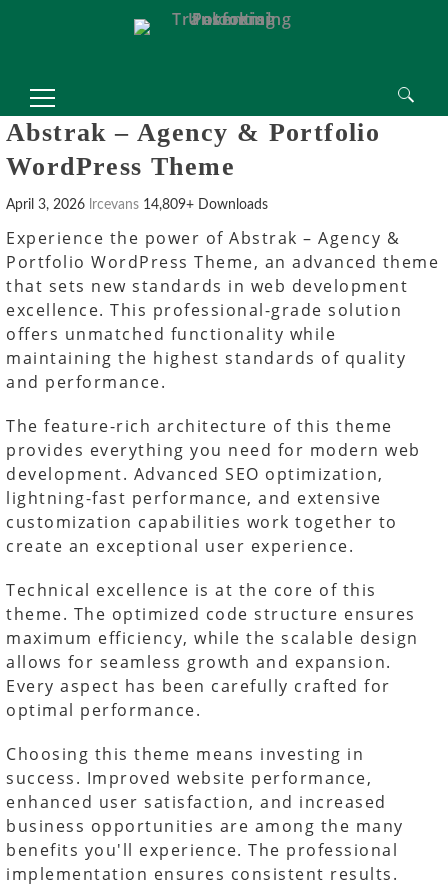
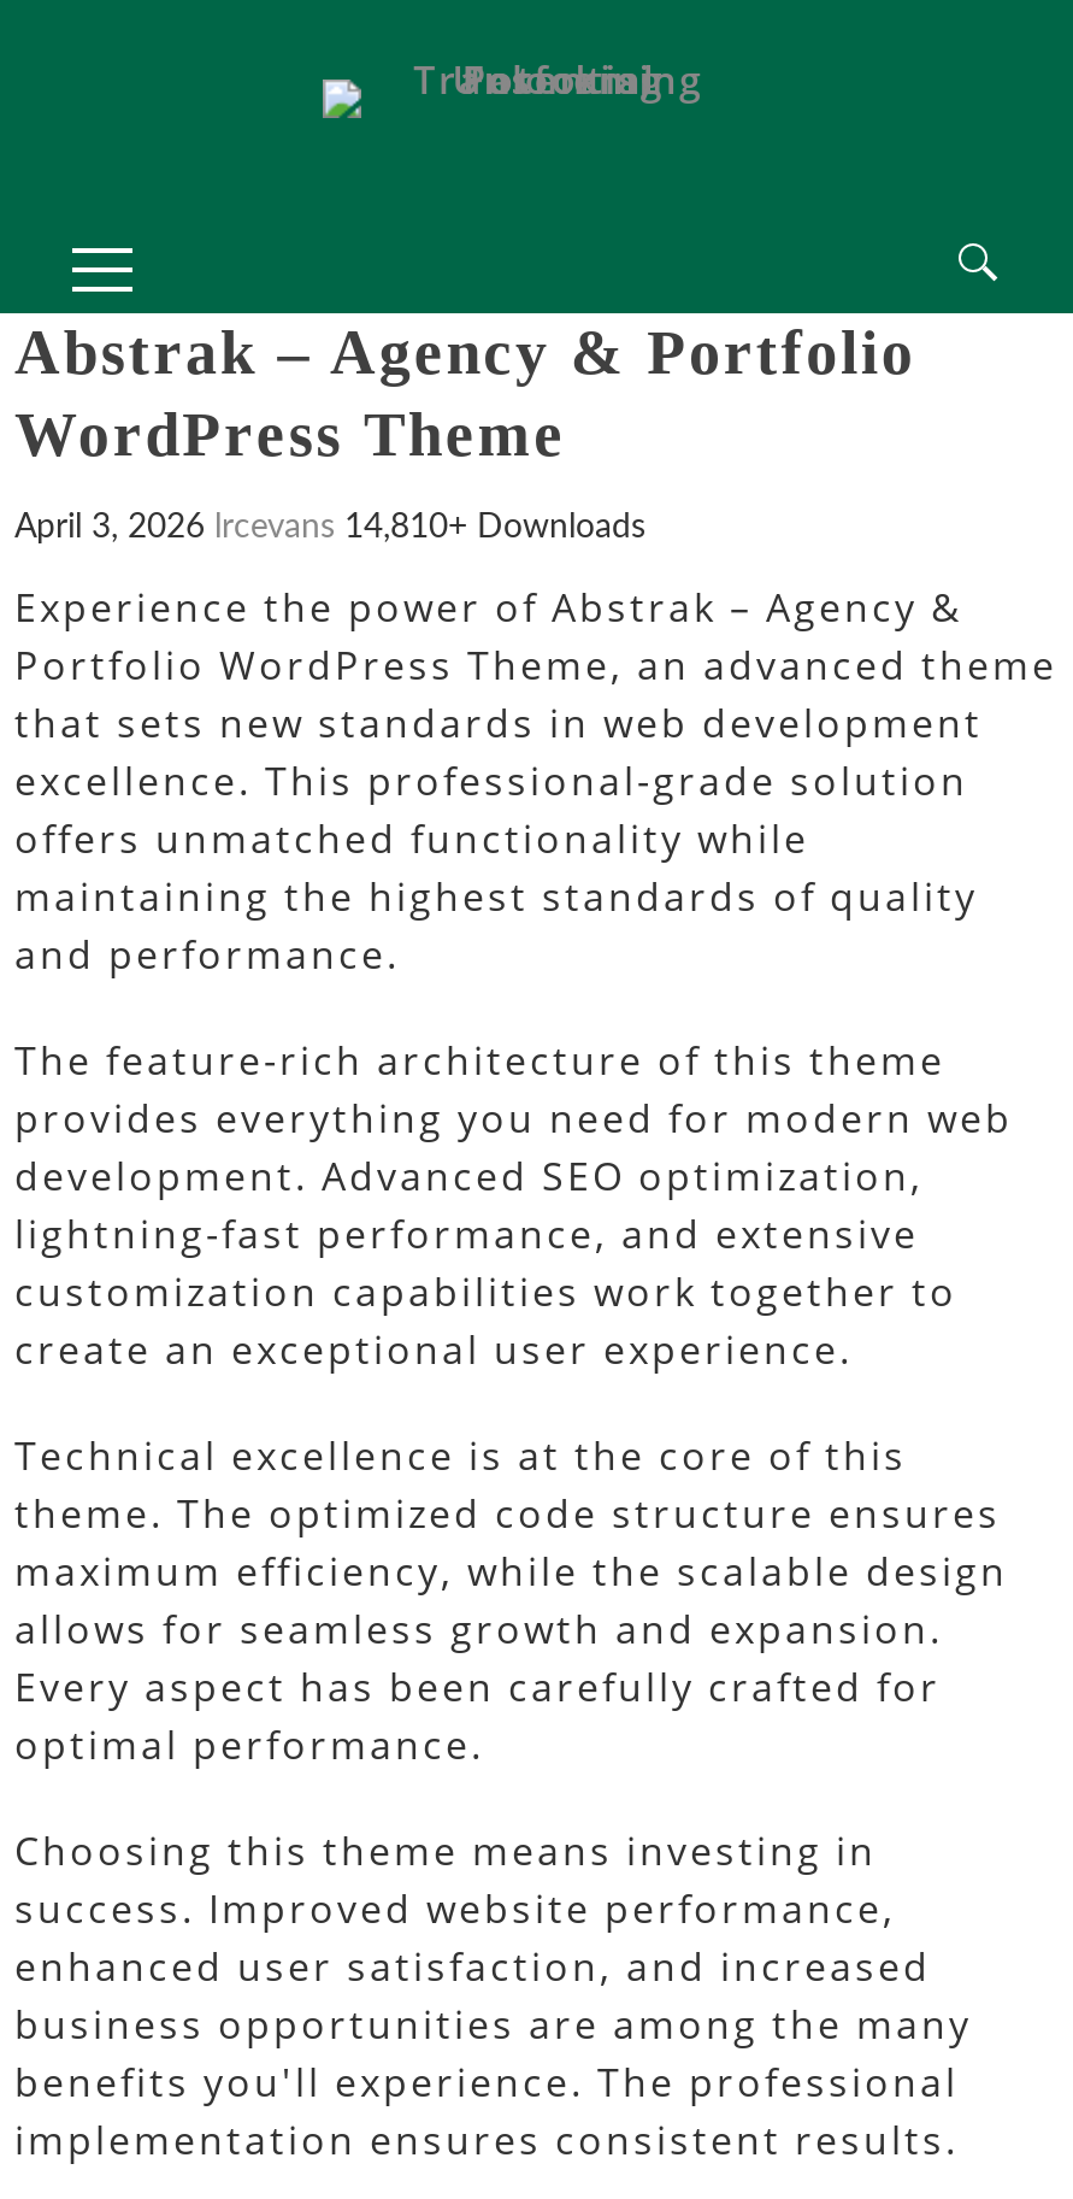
- April 3, 2026 lrcevans 14,809+ Downloads
+ April 3, 2026 lrcevans 14,810+ Downloads
